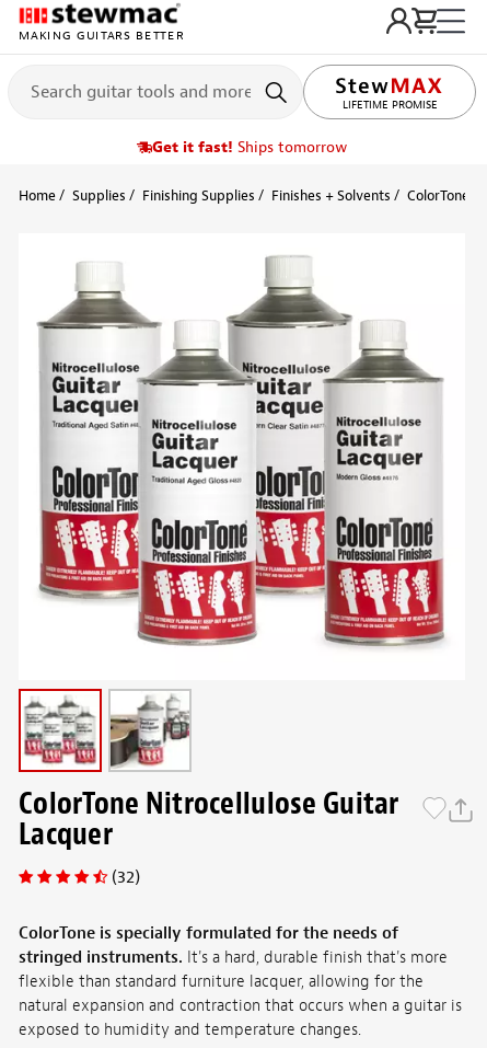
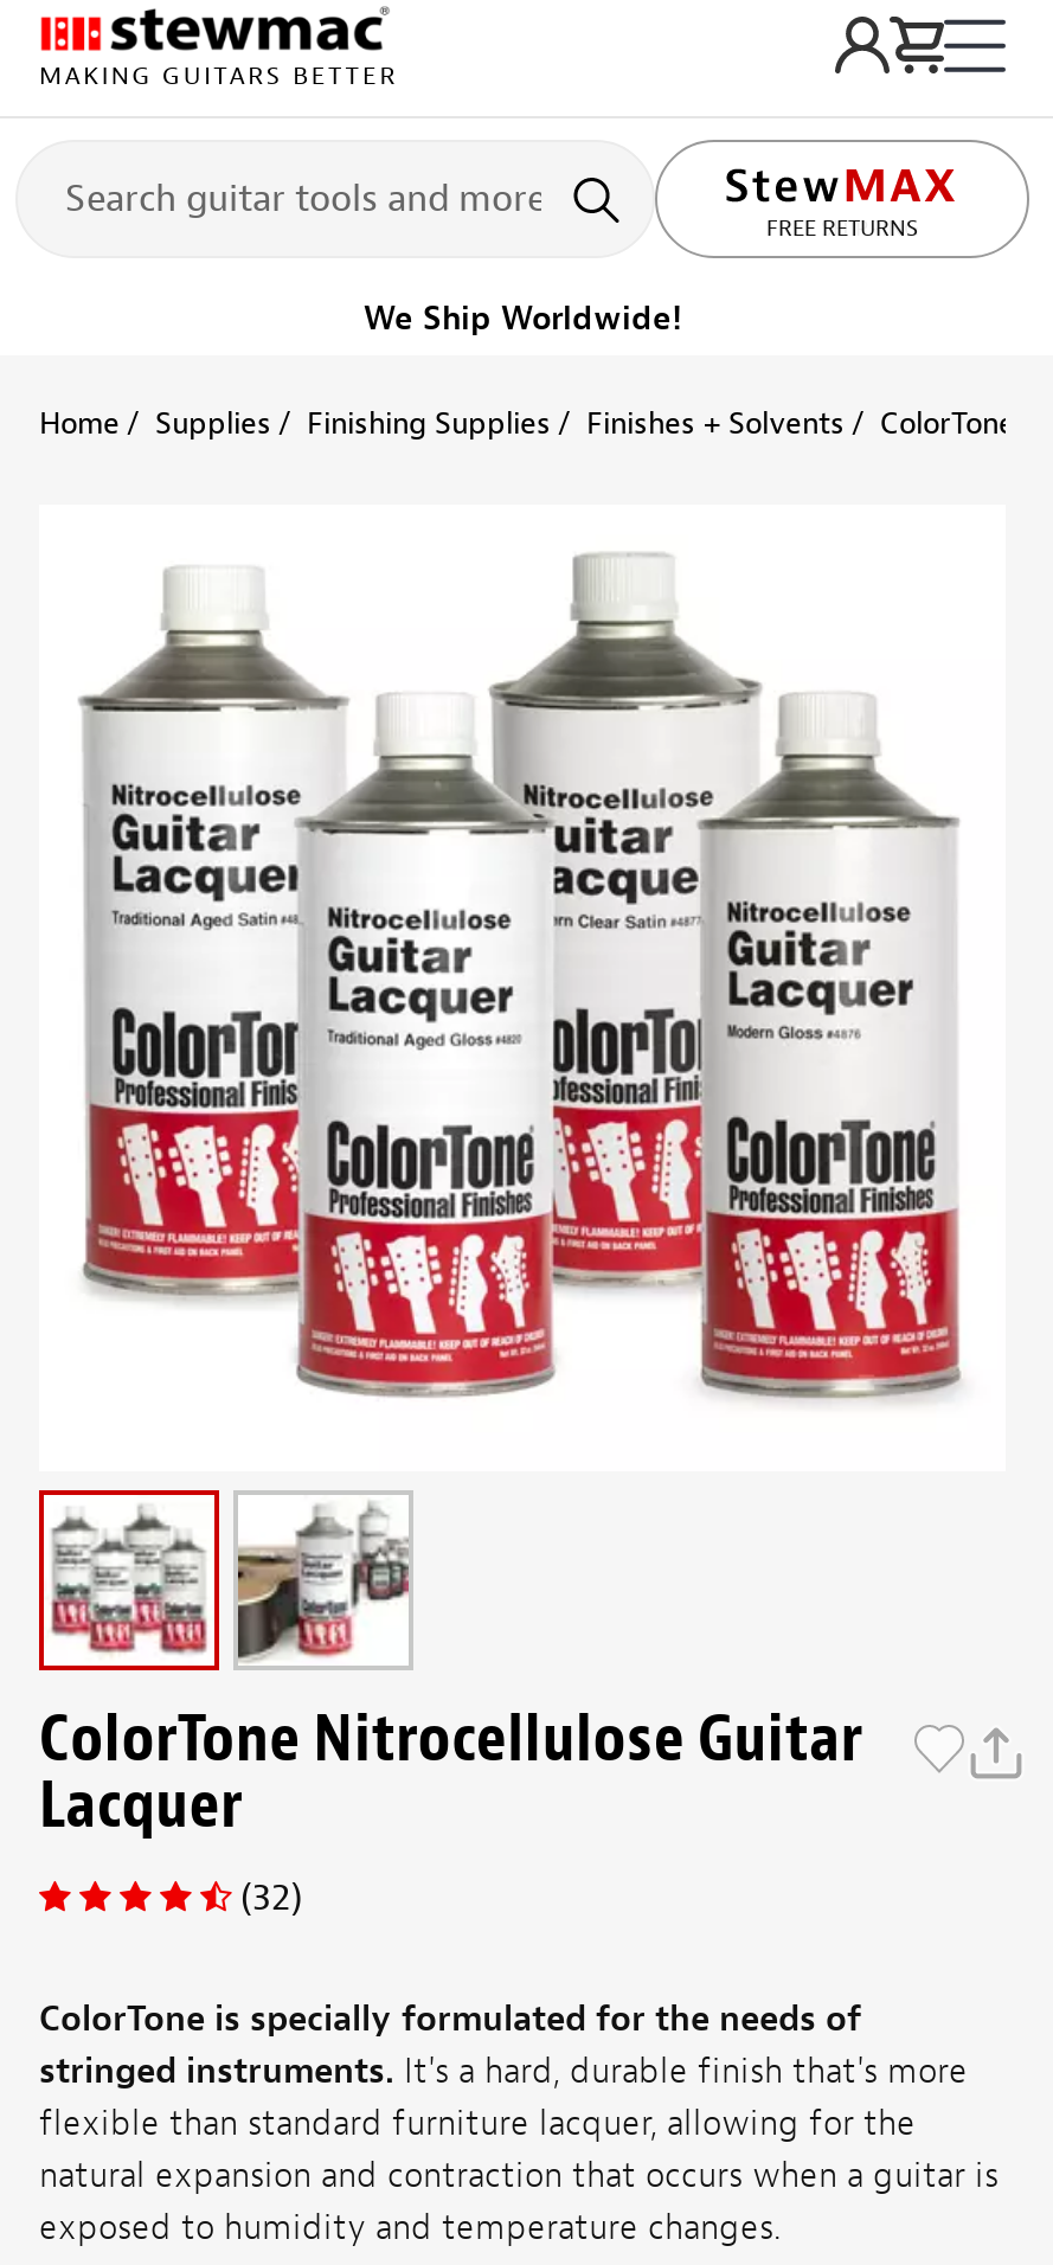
- LIFETIME PROMISE
+ FREE RETURNS

- Get it fast! Ships tomorrow
+ We Ship Worldwide!
